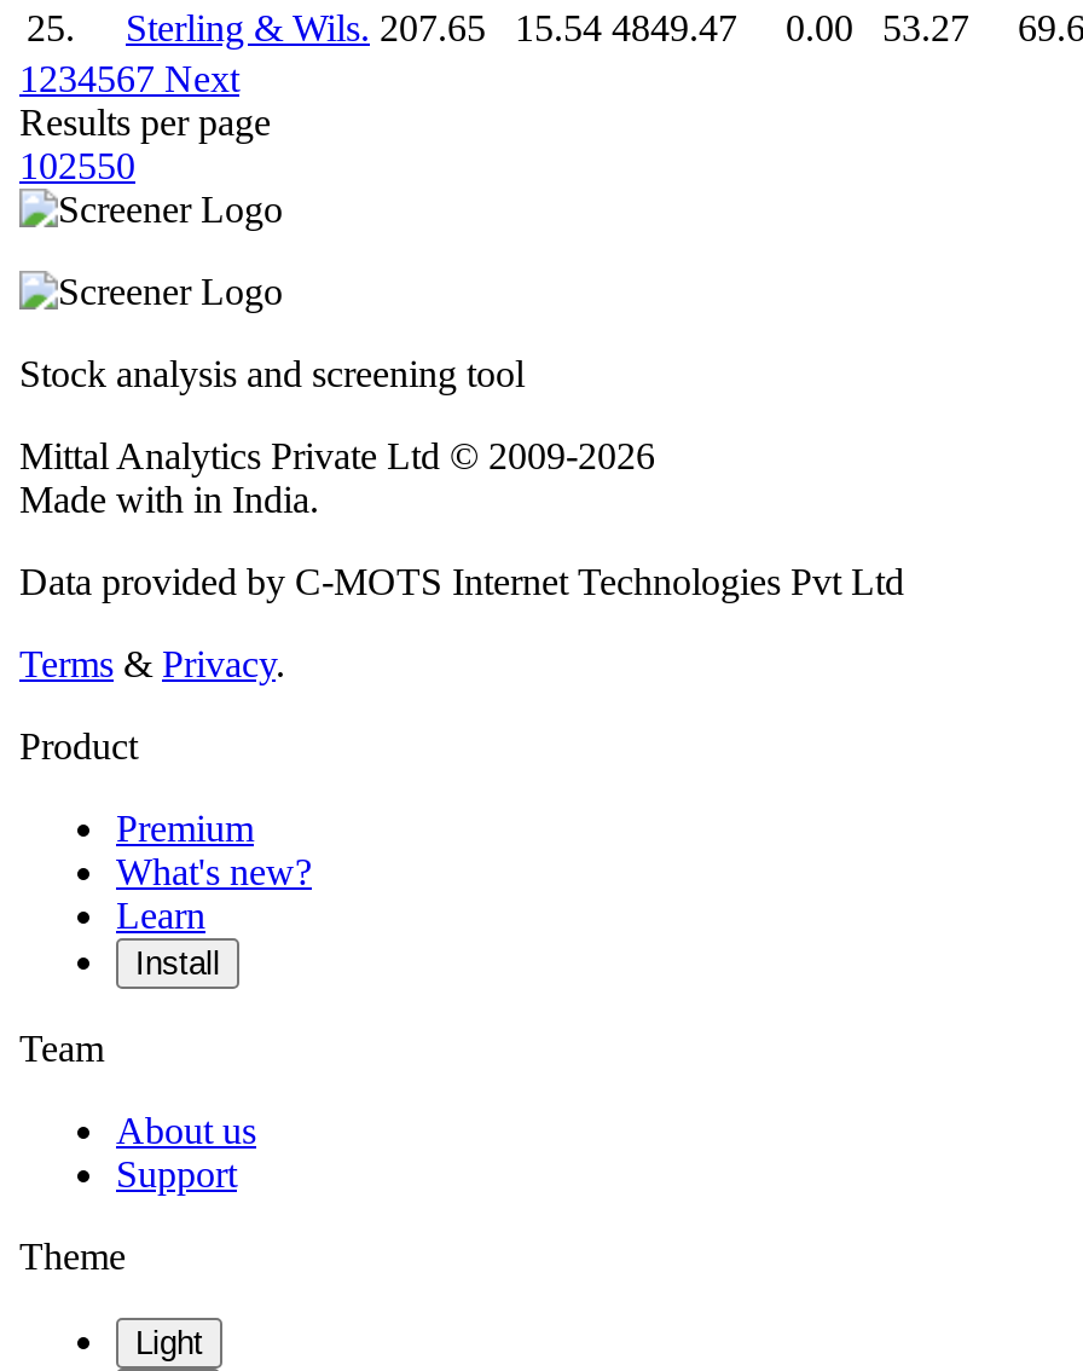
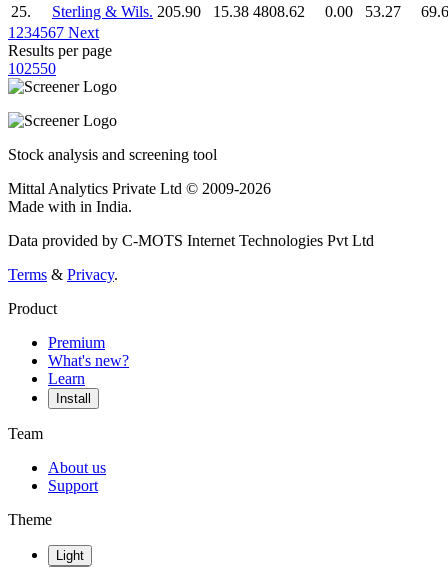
- Sterling & Wils. 207.65
+ Sterling & Wils. 205.90

- 15.54 4849.47
+ 15.38 4808.62
